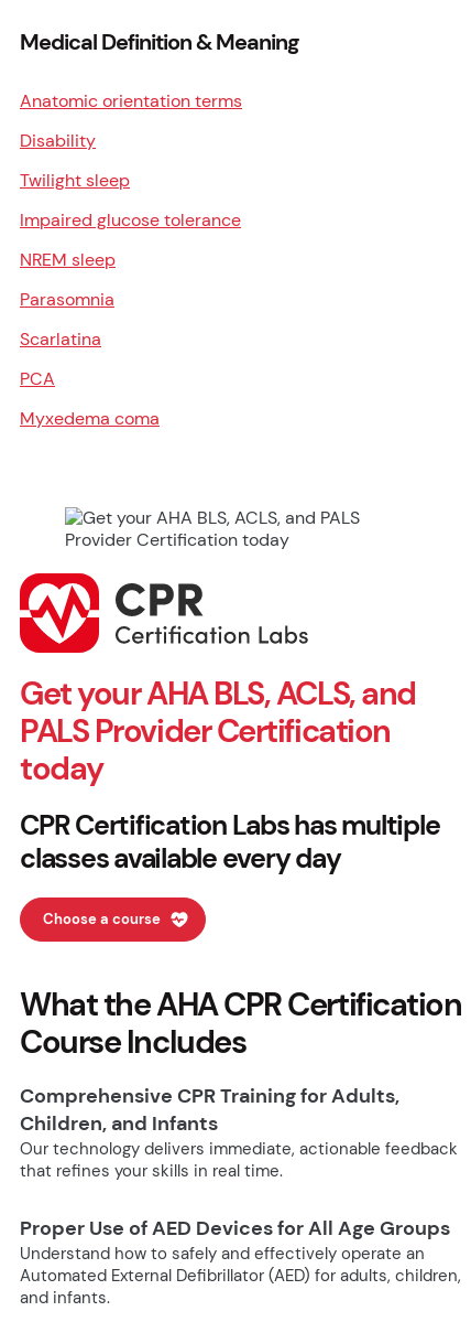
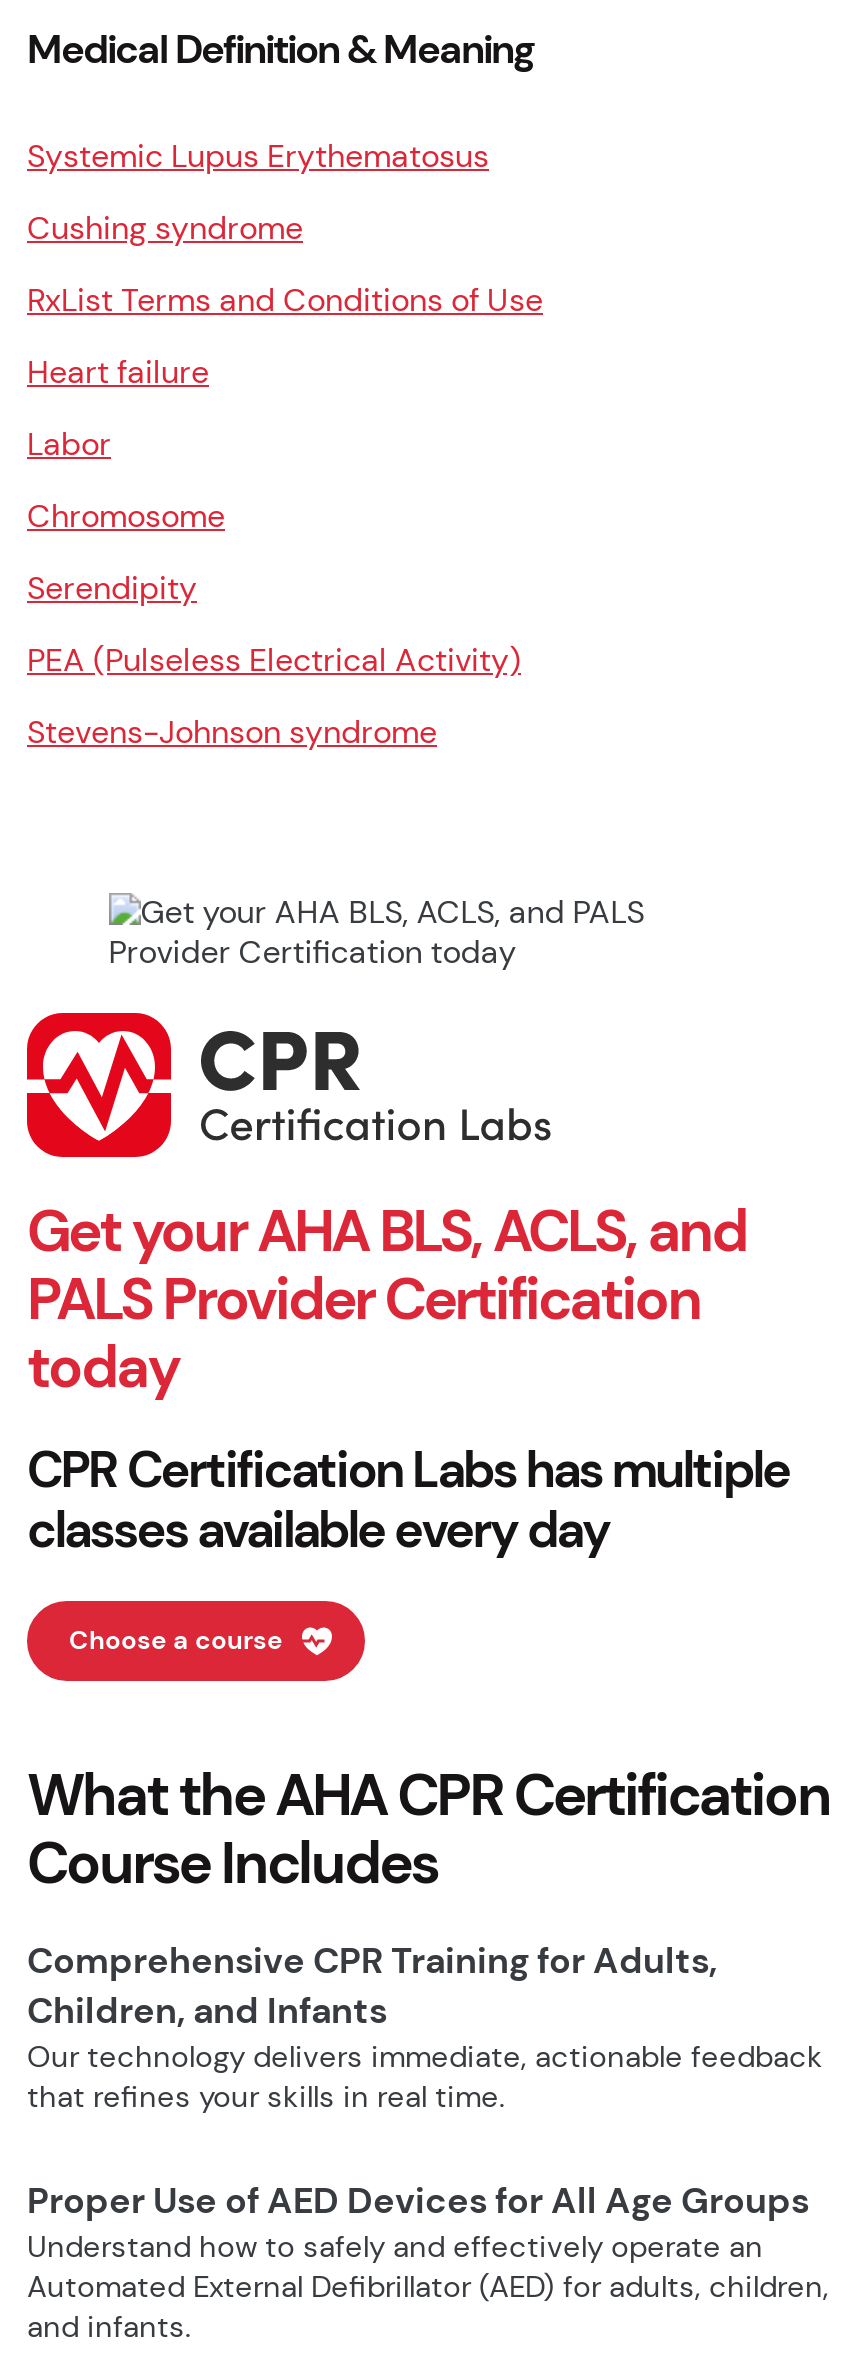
- Anatomic orientation terms
+ Systemic Lupus Erythematosus

- Disability
+ Cushing syndrome

- Twilight sleep
+ RxList Terms and Conditions of Use

- Impaired glucose tolerance
+ Heart failure

- NREM sleep
+ Labor

- Parasomnia
+ Chromosome

- Scarlatina
+ Serendipity

- PCA
+ PEA (Pulseless Electrical Activity)

- Myxedema coma
+ Stevens-Johnson syndrome
